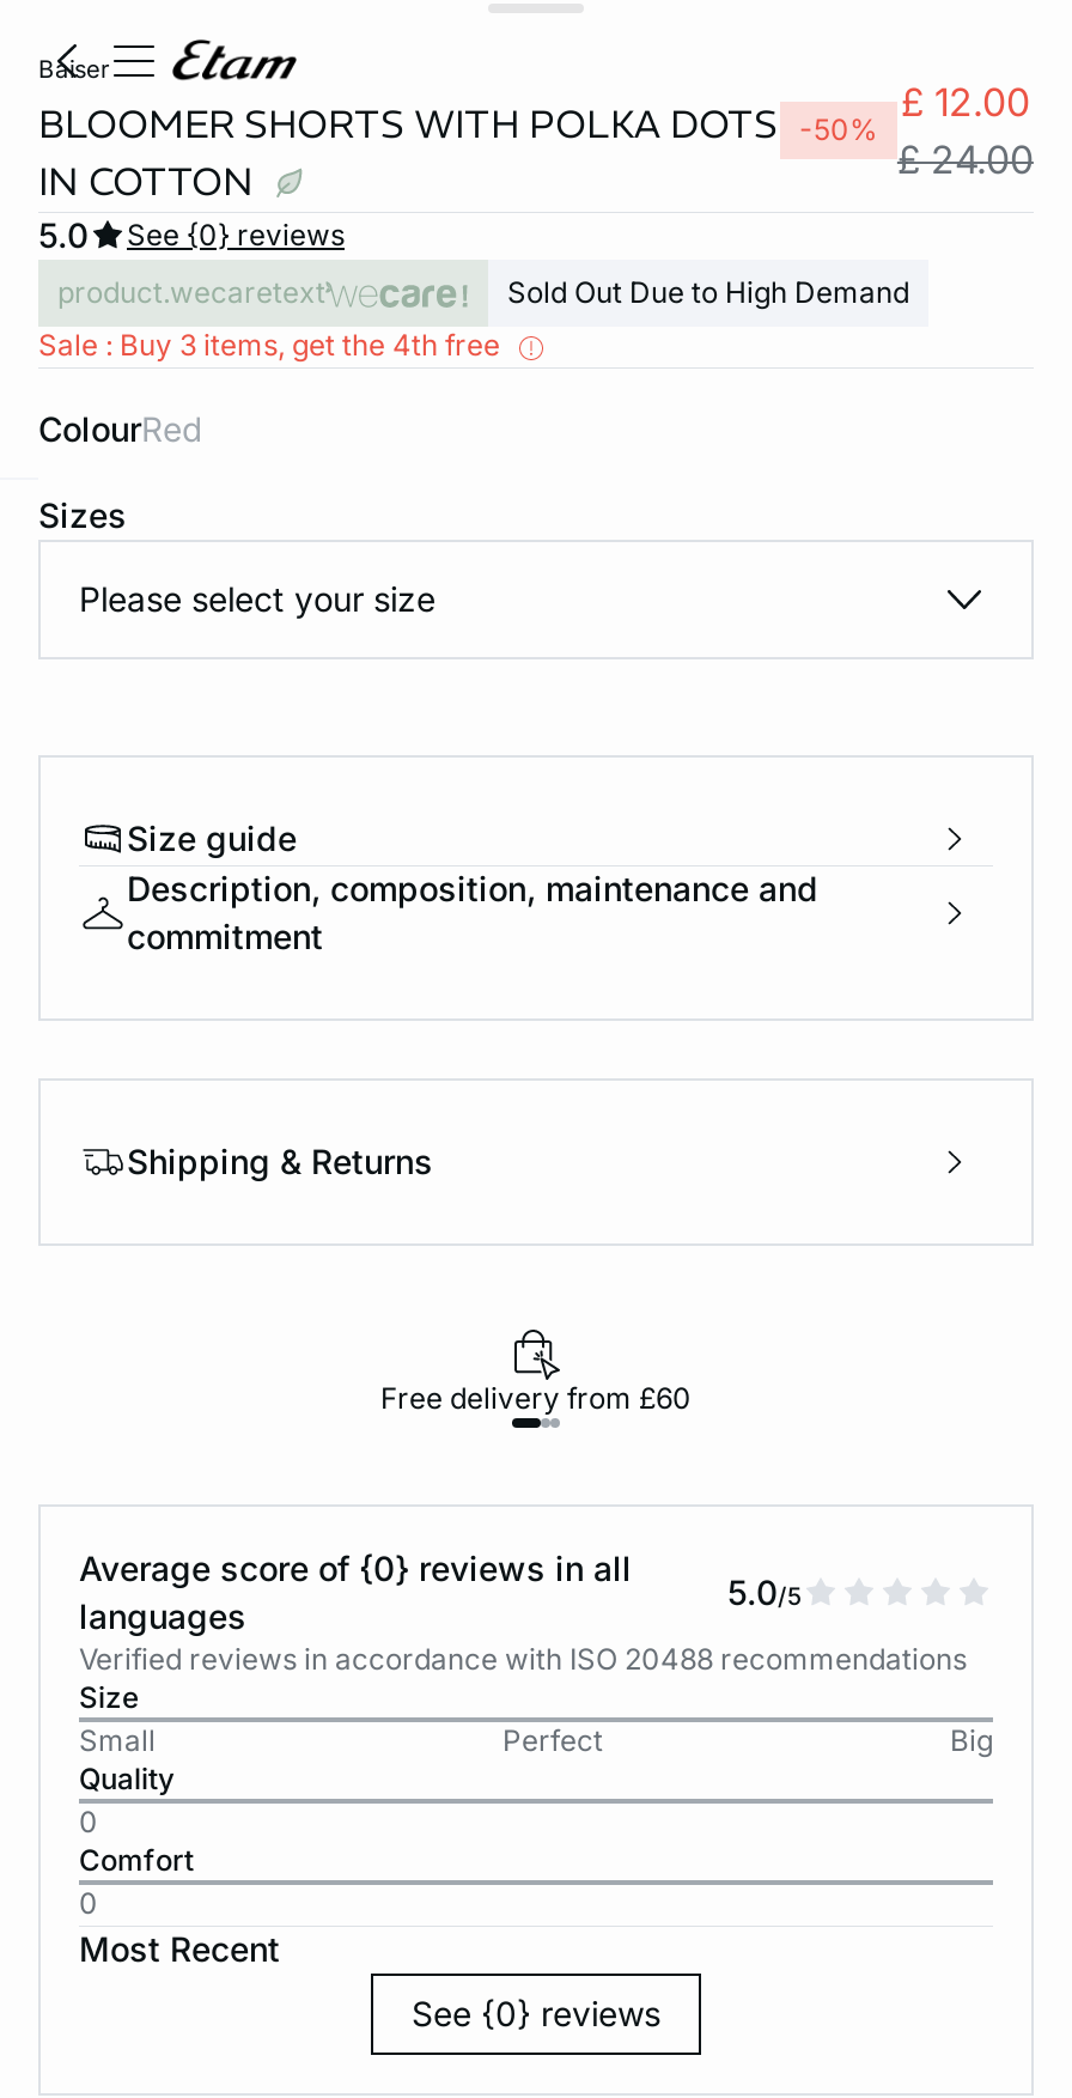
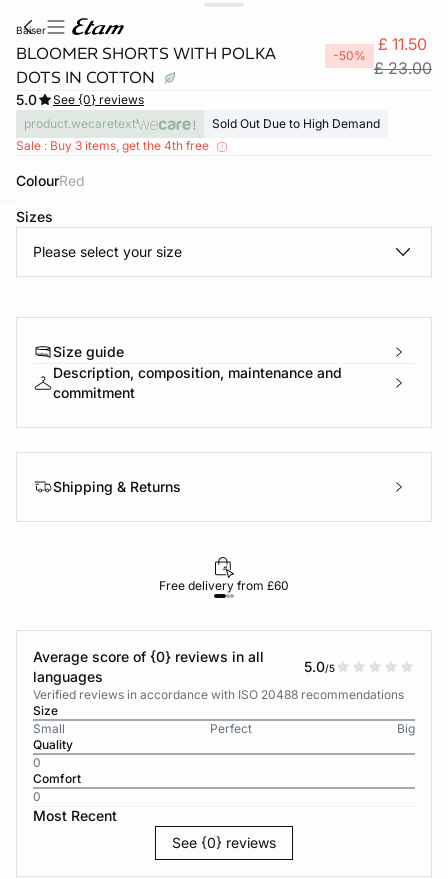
- £ 12.00
+ £ 11.50

- £ 24.00
+ £ 23.00
